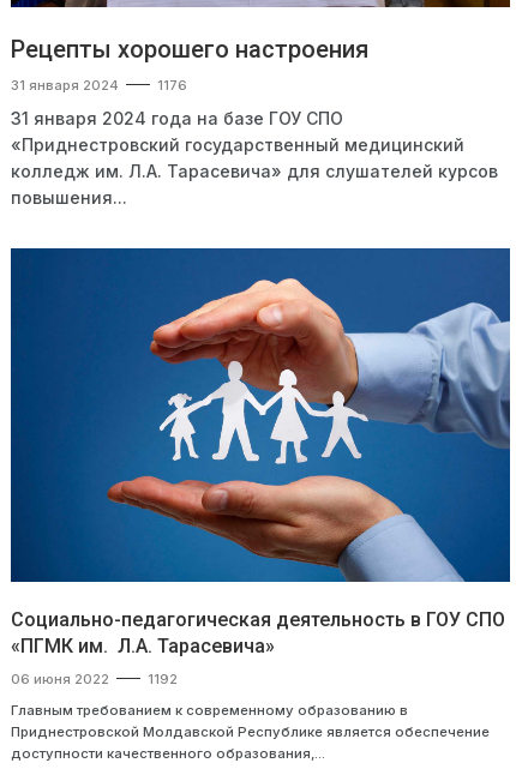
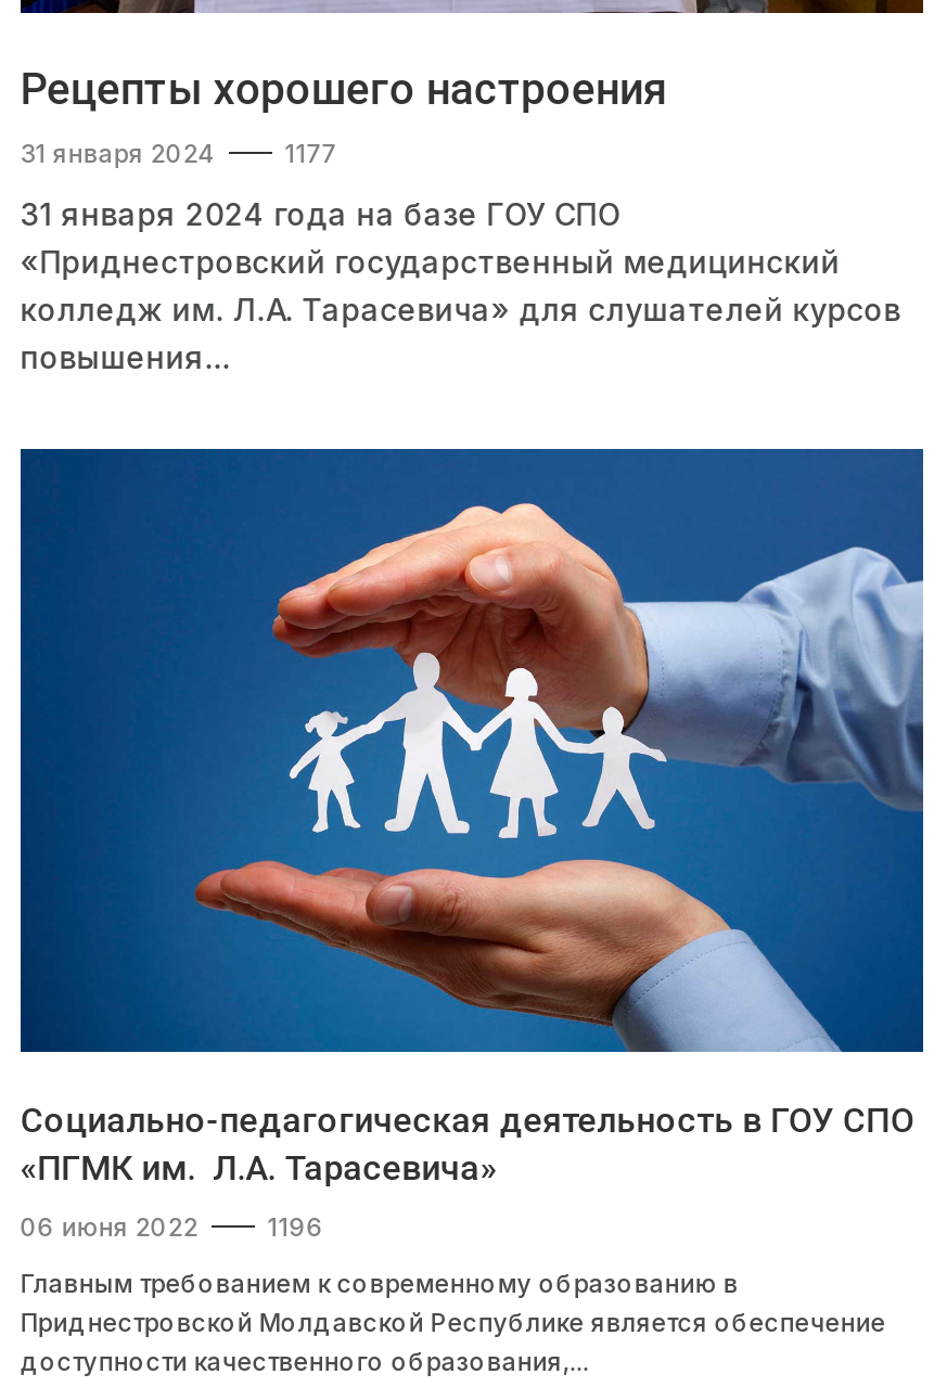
- 1176
+ 1177

- 1192
+ 1196
